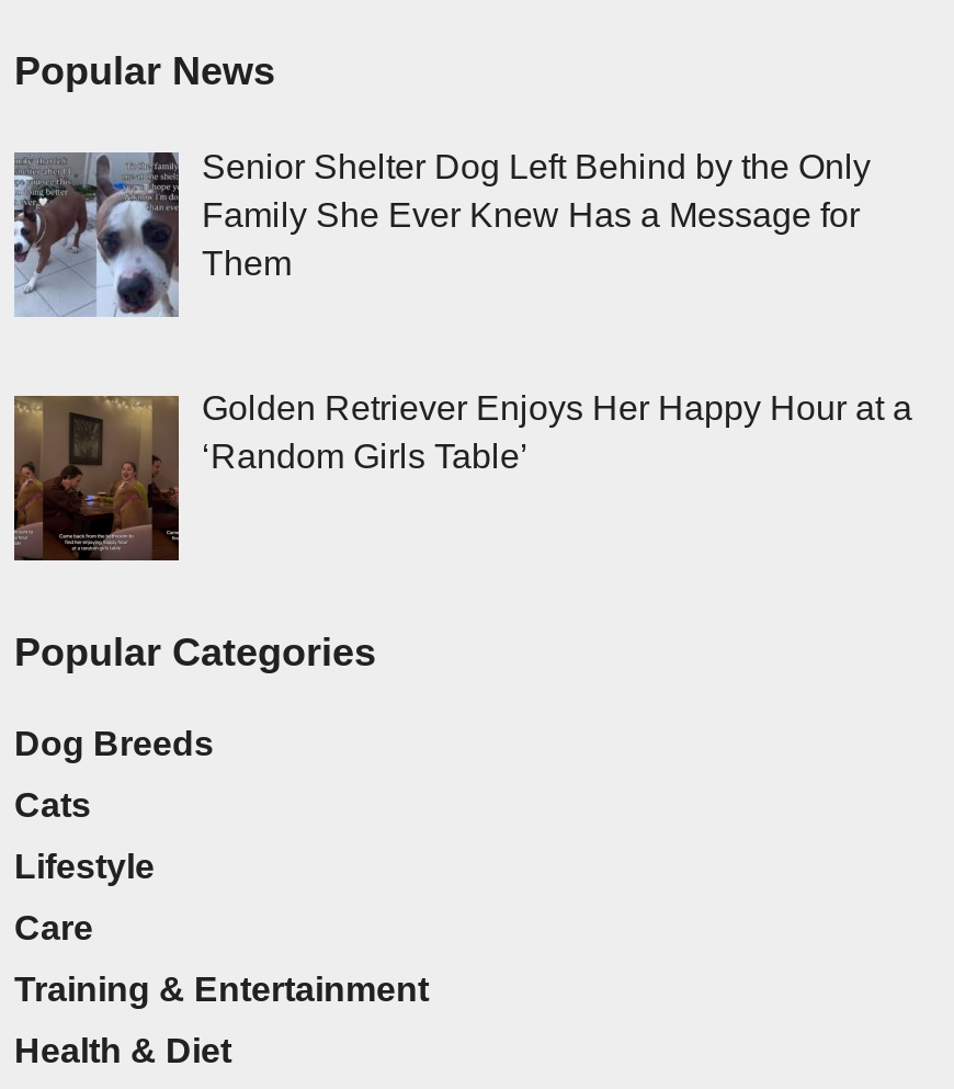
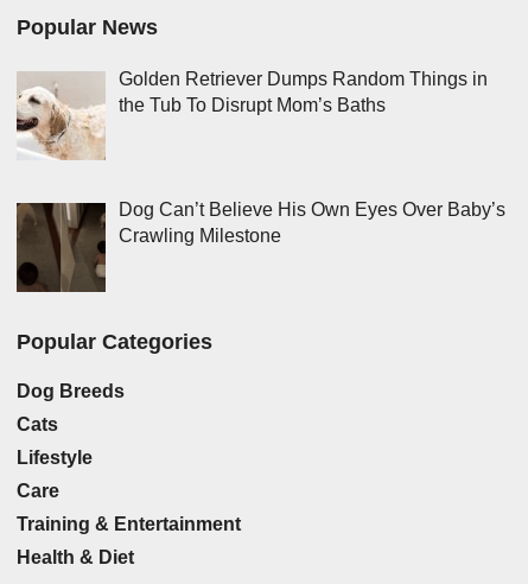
- [image]
- Senior Shelter Dog Left Behind by the Only
- Family She Ever Knew Has a Message for
- Them
+ [image]
+ Golden Retriever Dumps Random Things in
+ the Tub To Disrupt Mom’s Baths

- [image]
- Golden Retriever Enjoys Her Happy Hour at a
- ‘Random Girls Table’
+ [image]
+ Dog Can’t Believe His Own Eyes Over Baby’s
+ Crawling Milestone
